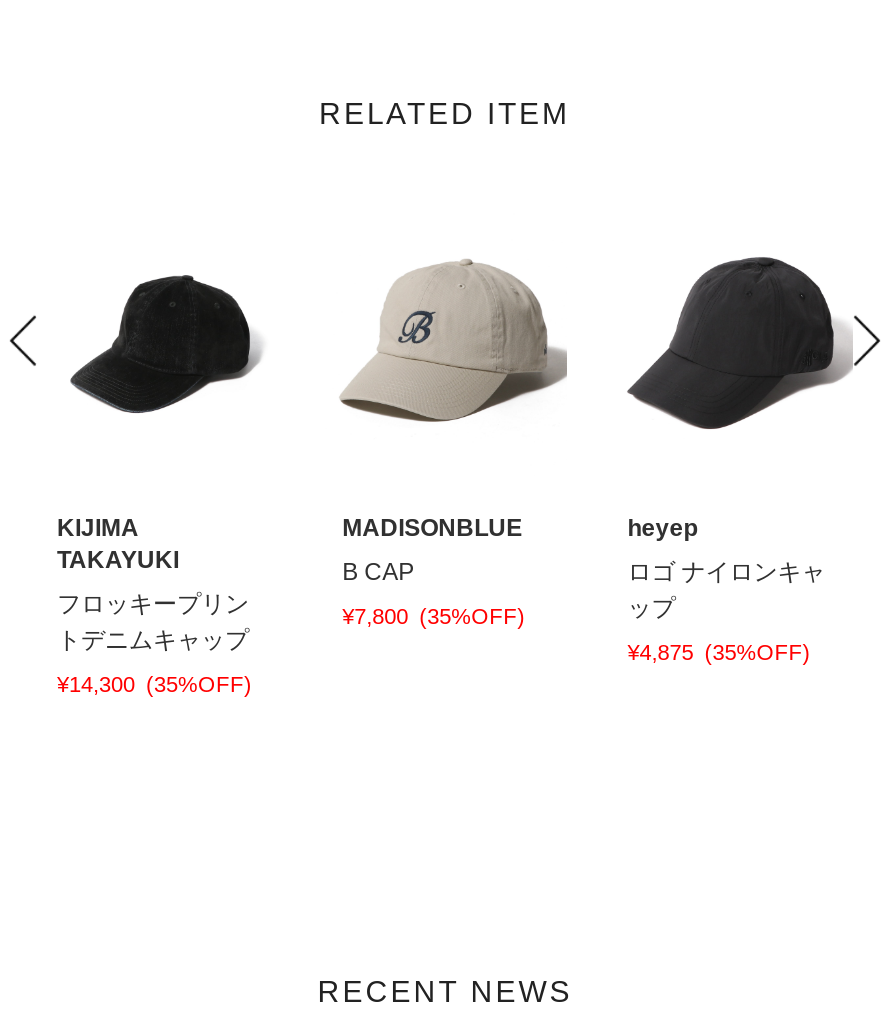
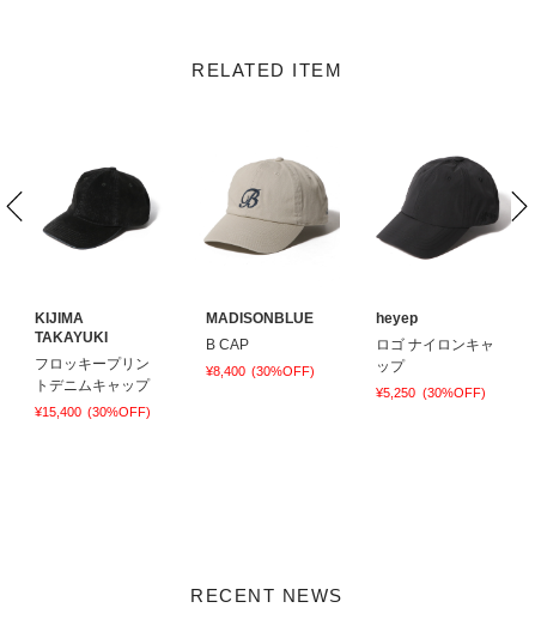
- ¥7,800 (35%OFF)
+ ¥8,400 (30%OFF)

- ¥4,875 (35%OFF)
+ ¥5,250 (30%OFF)

- ¥14,300 (35%OFF)
+ ¥15,400 (30%OFF)
